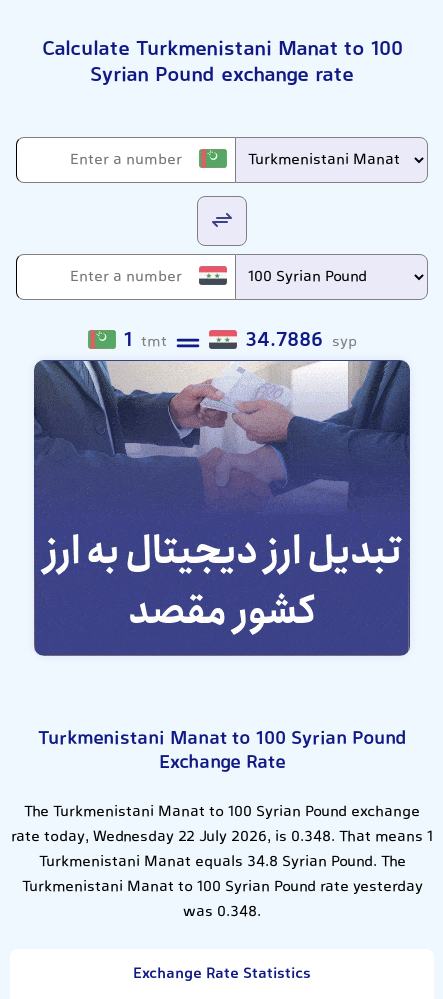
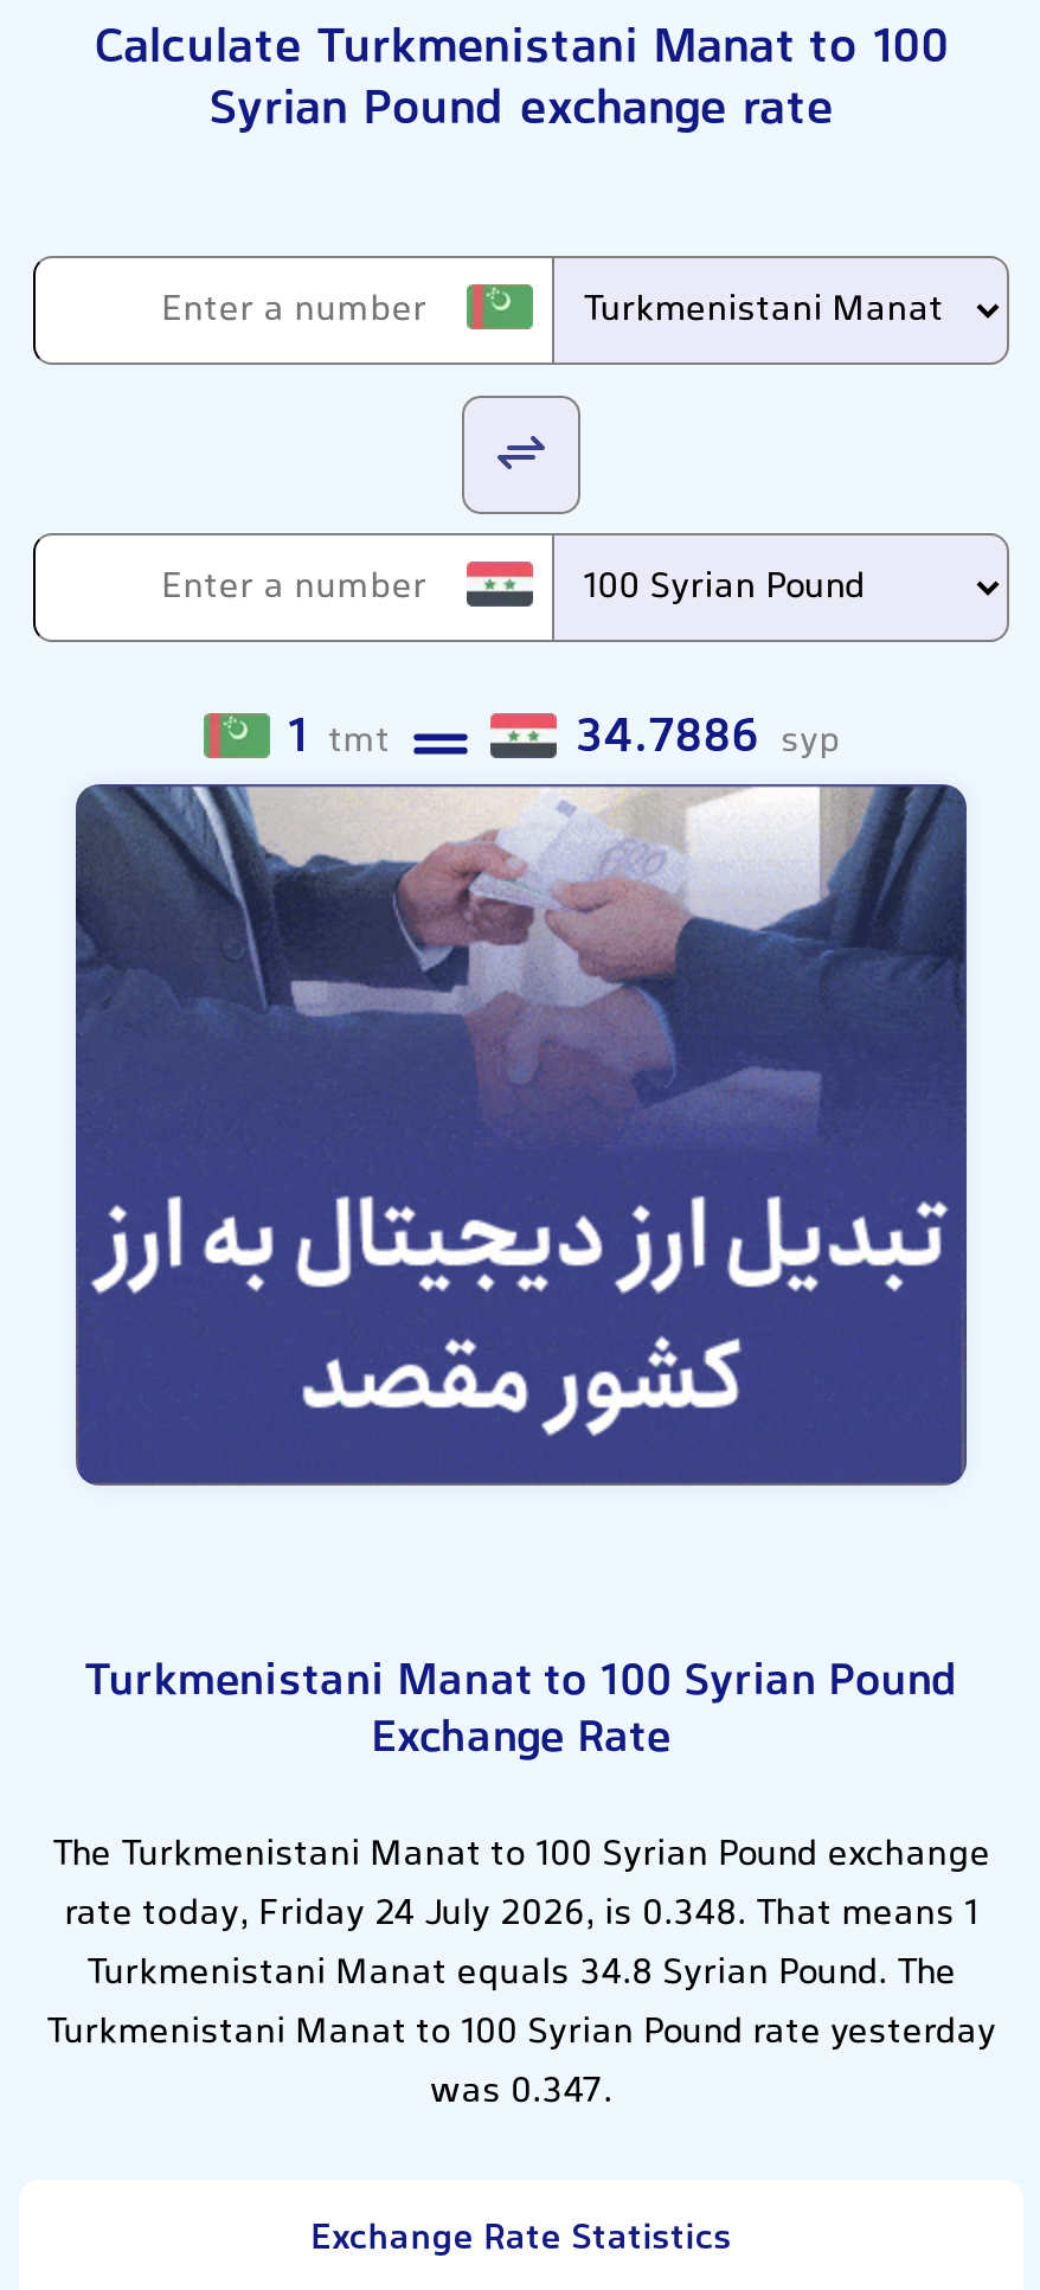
- rate today, Wednesday 22 July 2026, is 0.348. That means 1
+ rate today, Friday 24 July 2026, is 0.348. That means 1

- was 0.348.
+ was 0.347.
